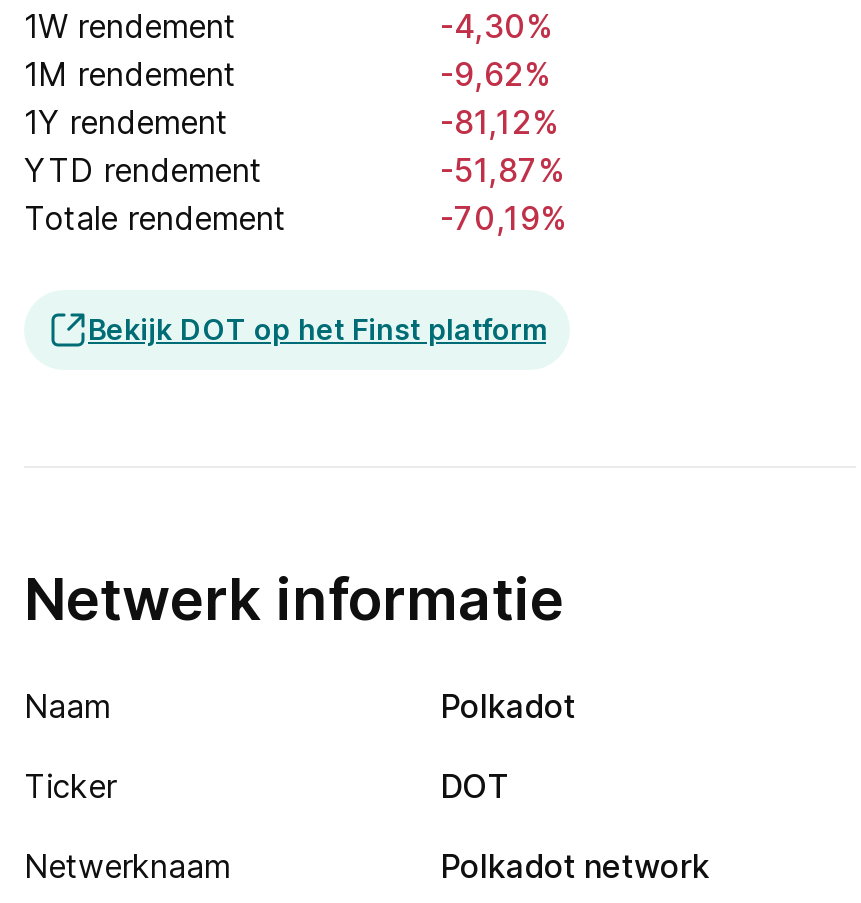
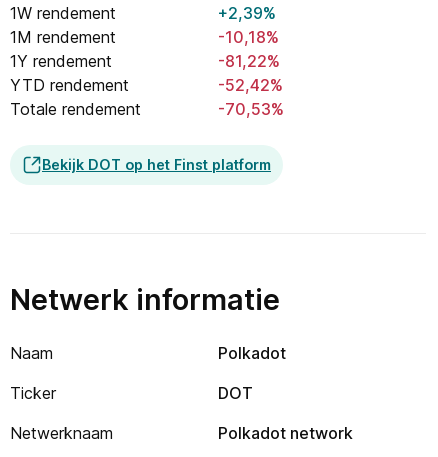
- -4,30%
+ +2,39%

- -9,62%
+ -10,18%

- -81,12%
+ -81,22%

- -51,87%
+ -52,42%

- -70,19%
+ -70,53%
